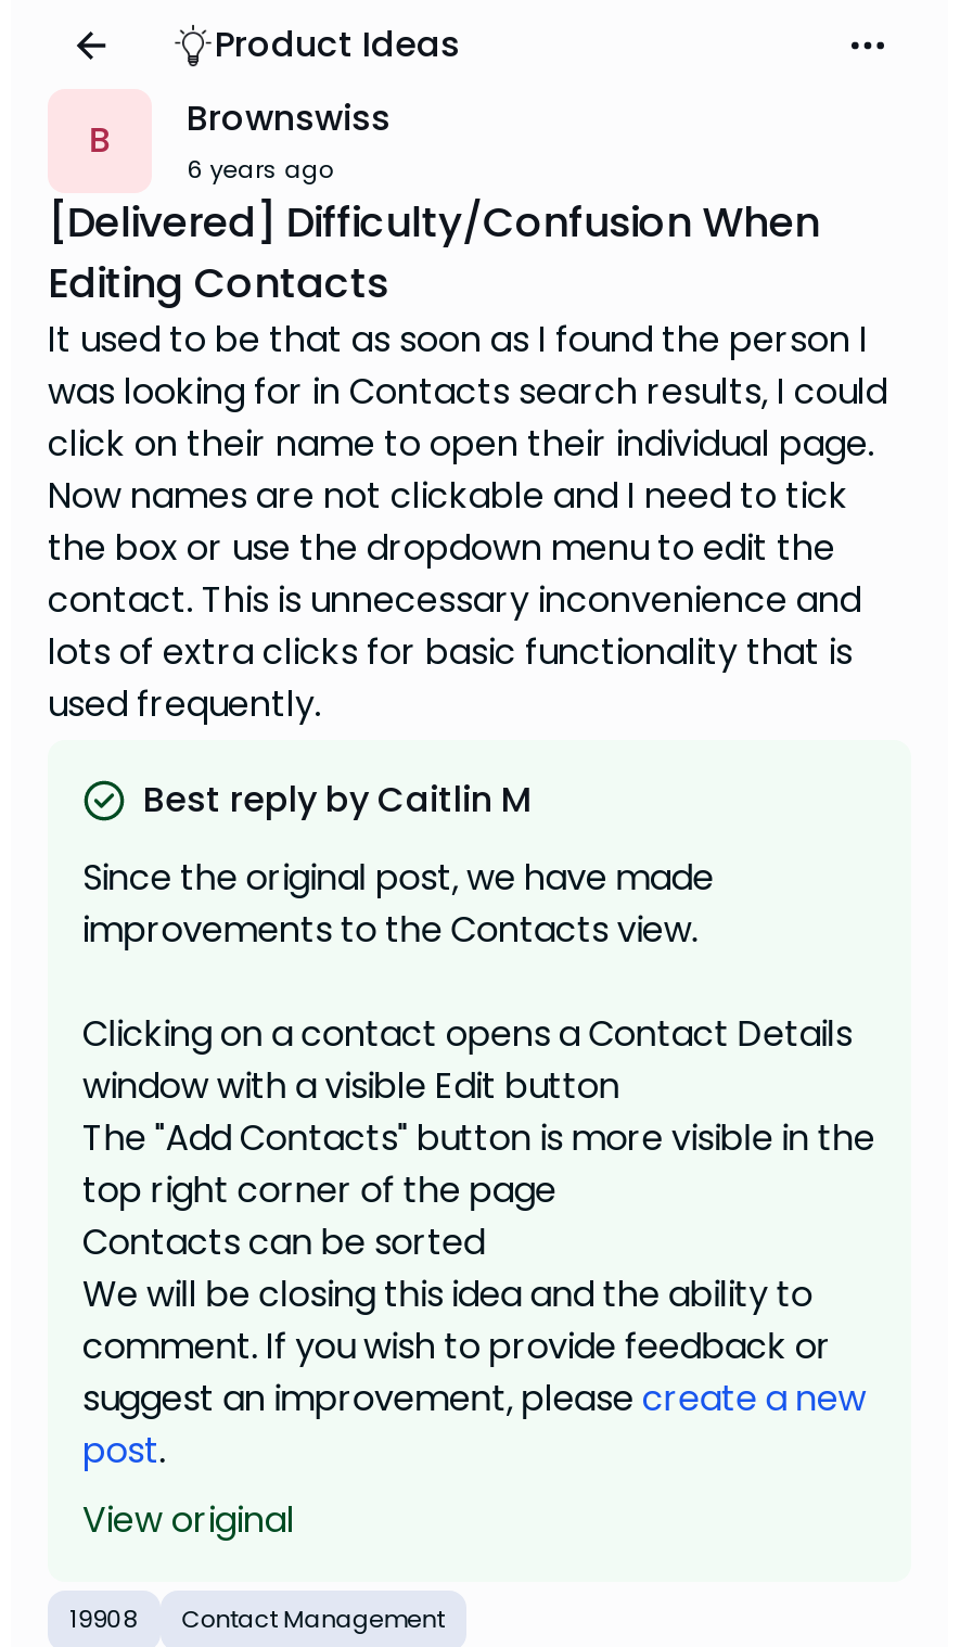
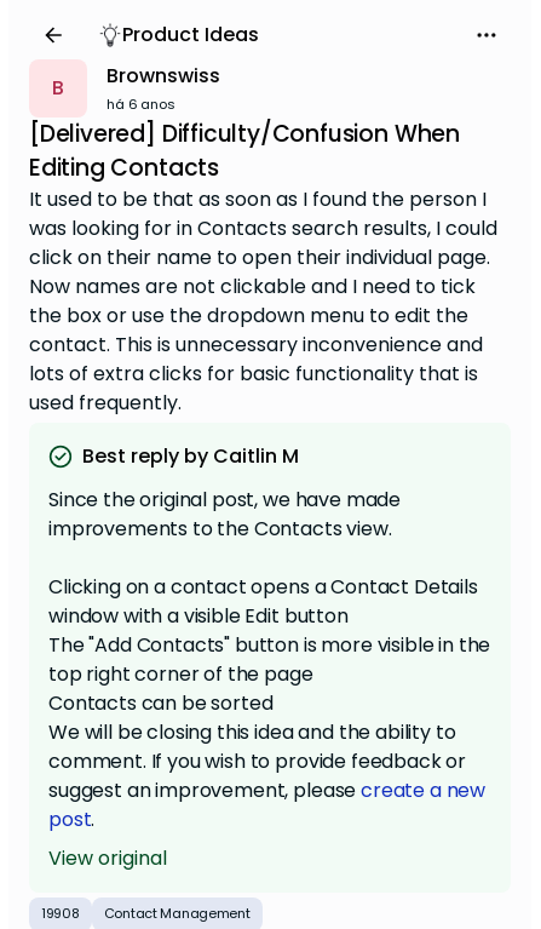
- 6 years ago
+ há 6 anos
